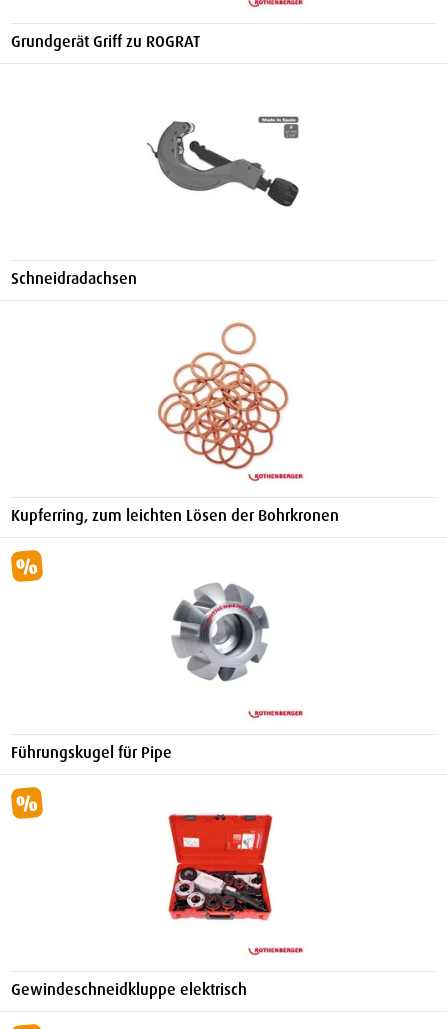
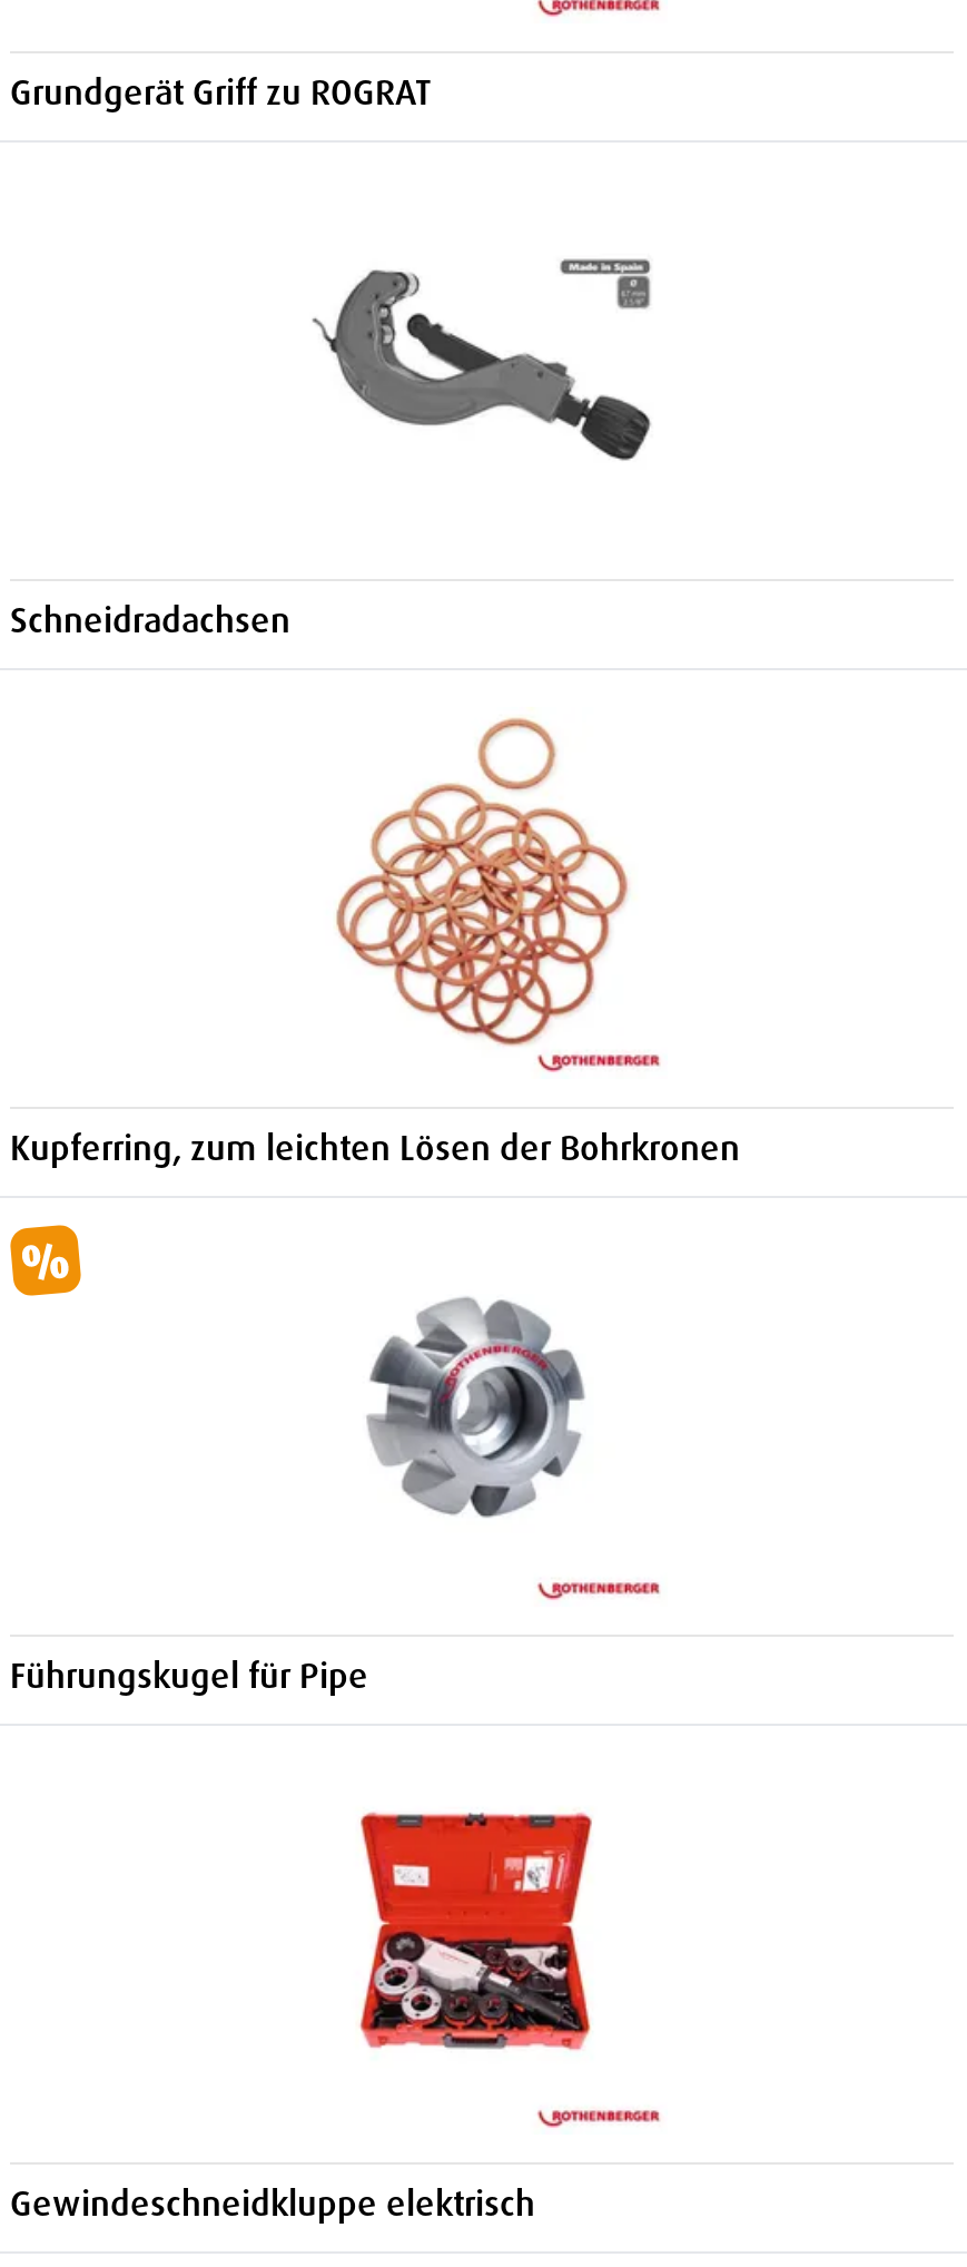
- [image]
